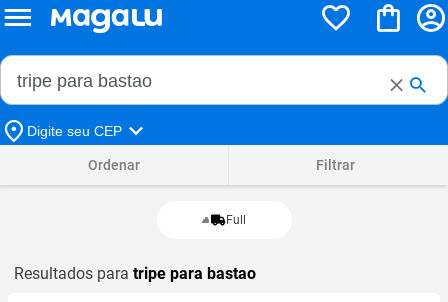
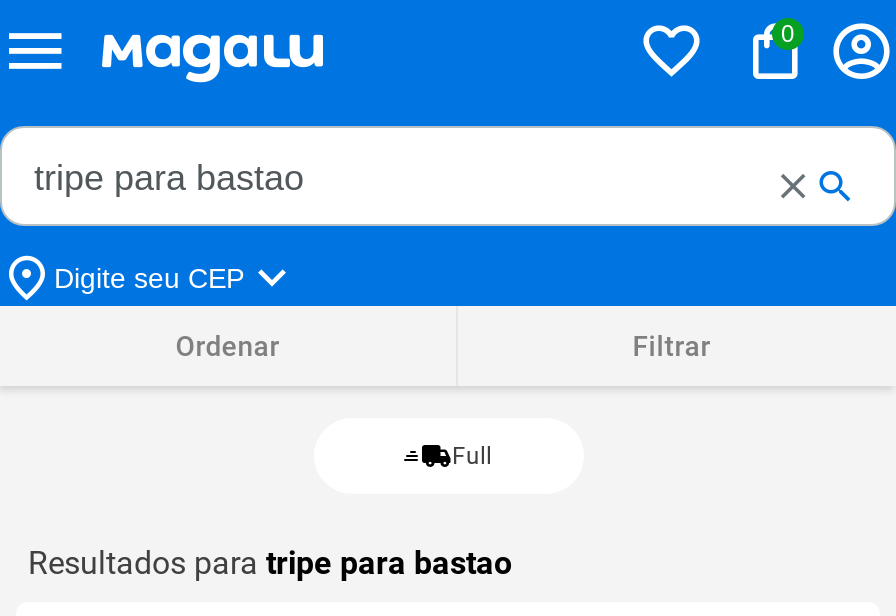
+ 0
